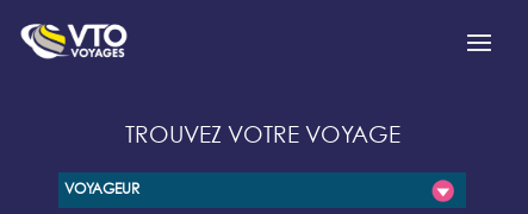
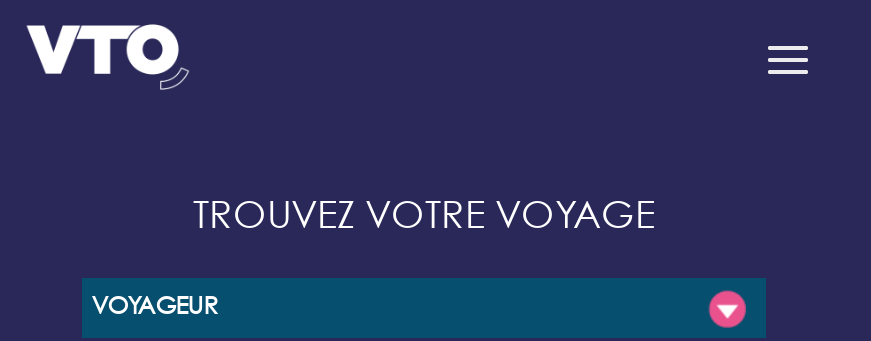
- [image]
+ [image]
